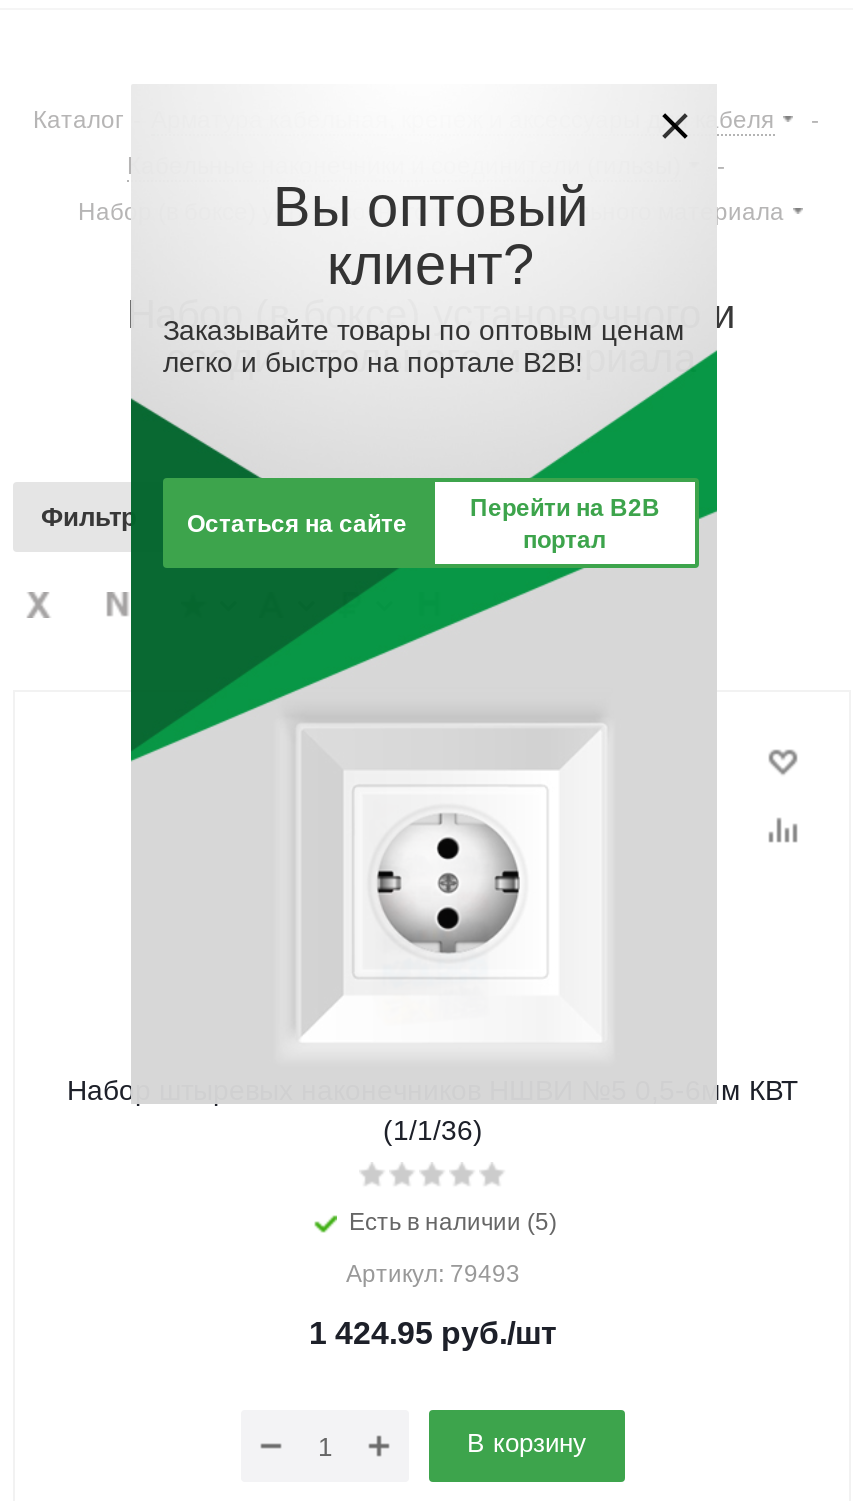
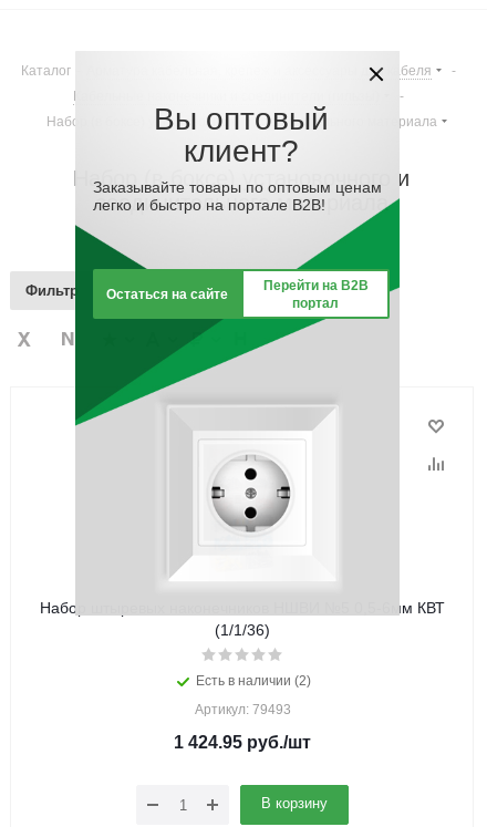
- Есть в наличии (5)
+ Есть в наличии (2)
